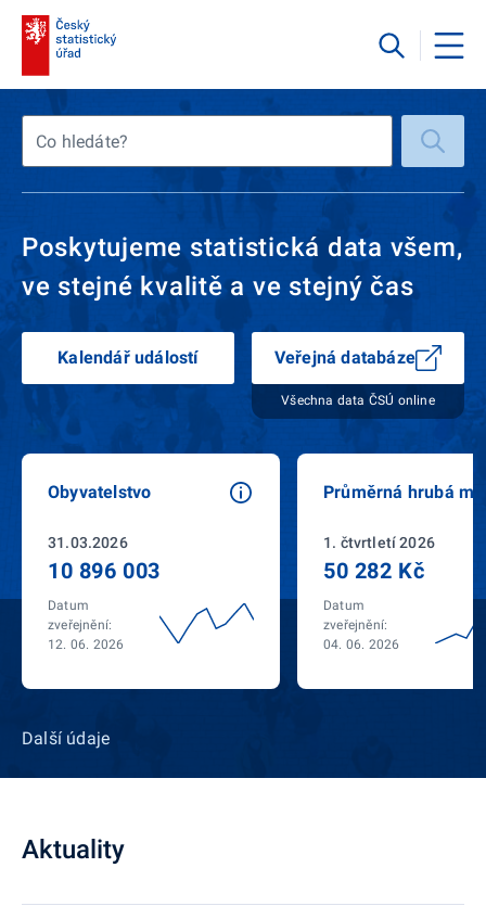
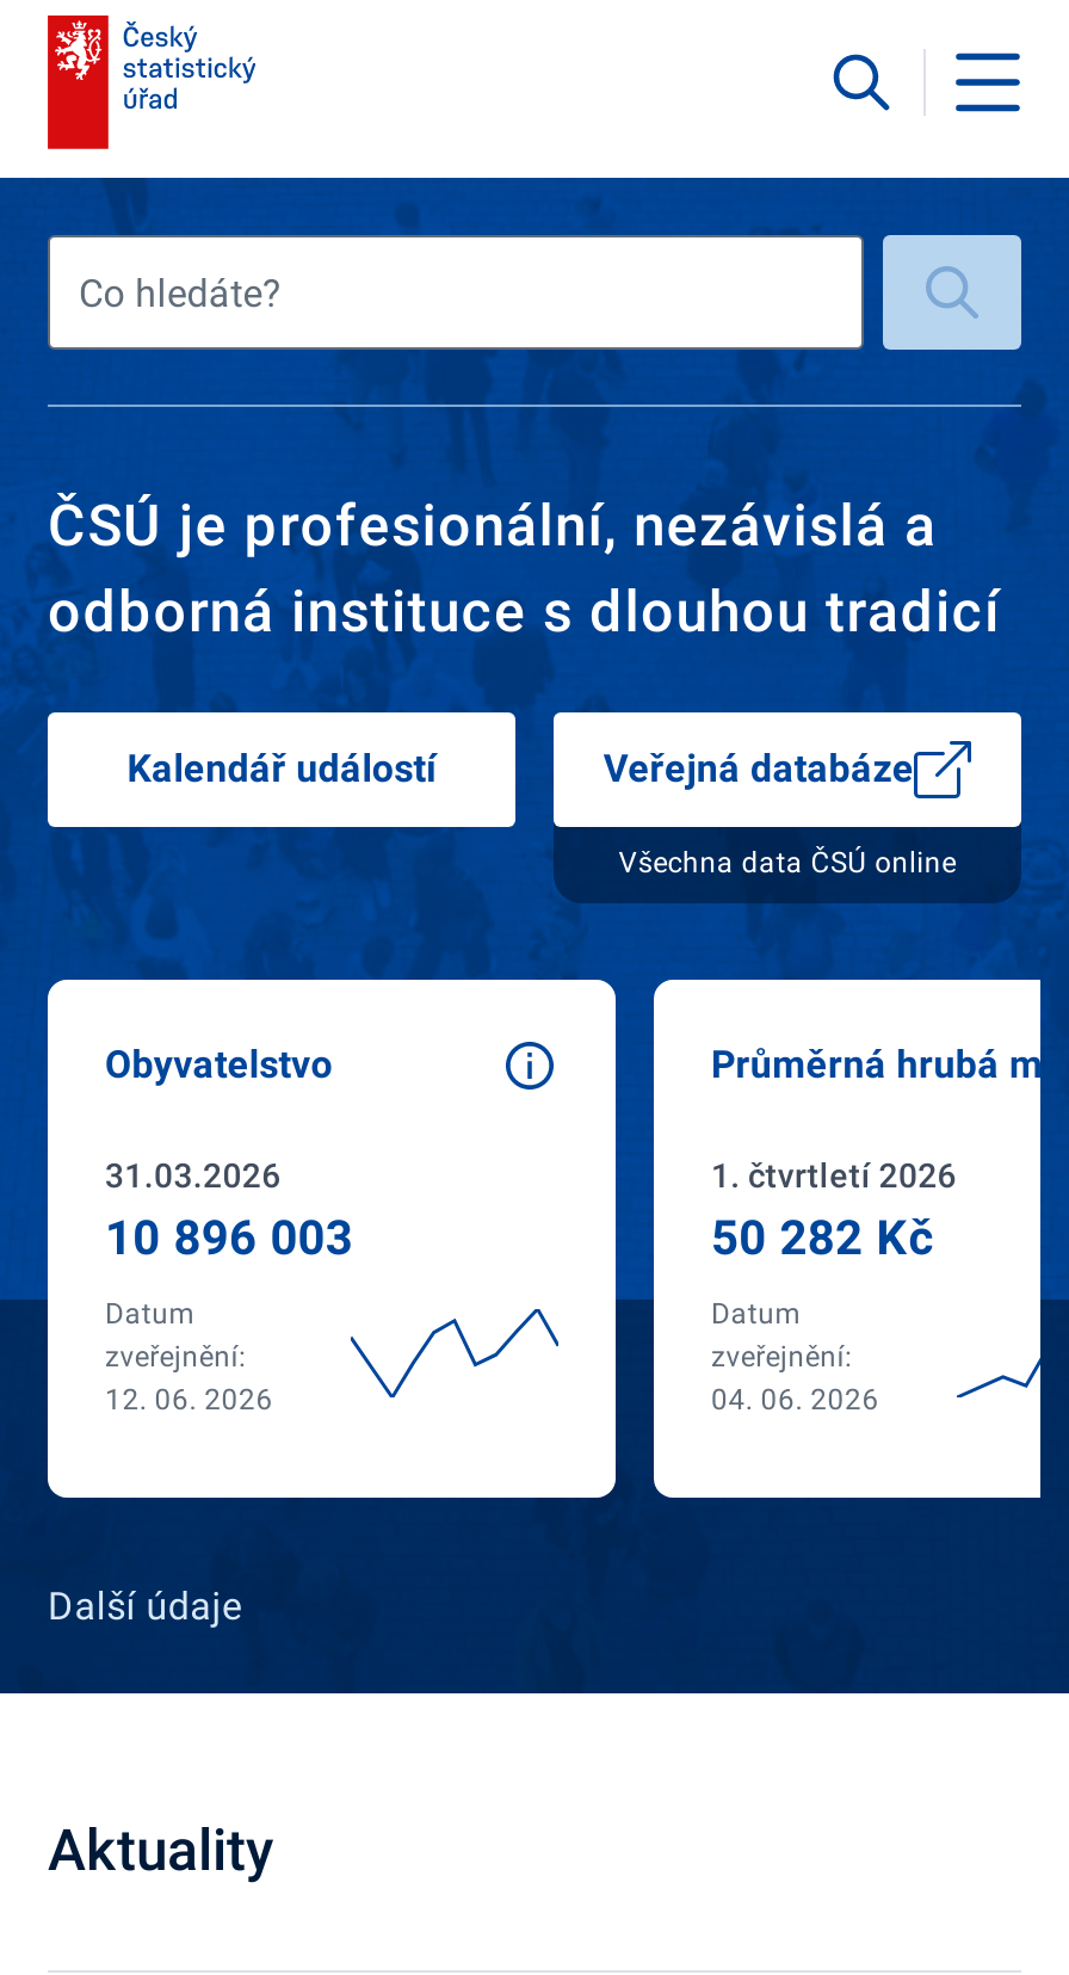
- Poskytujeme statistická data všem,
- ve stejné kvalitě a ve stejný čas
+ ČSÚ je profesionální, nezávislá a
+ odborná instituce s dlouhou tradicí
